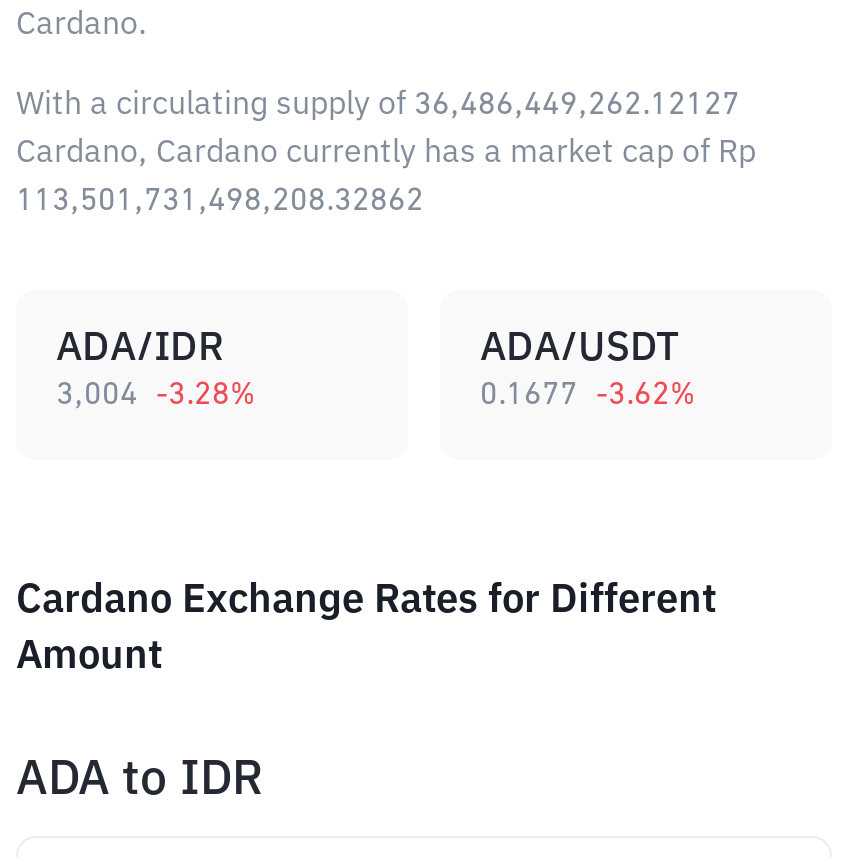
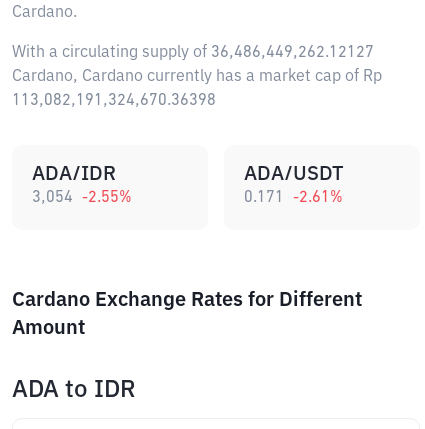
- 113,501,731,498,208.32862
+ 113,082,191,324,670.36398

- 3,004 -3.28%
+ 3,054 -2.55%

- 0.1677 -3.62%
+ 0.171 -2.61%
